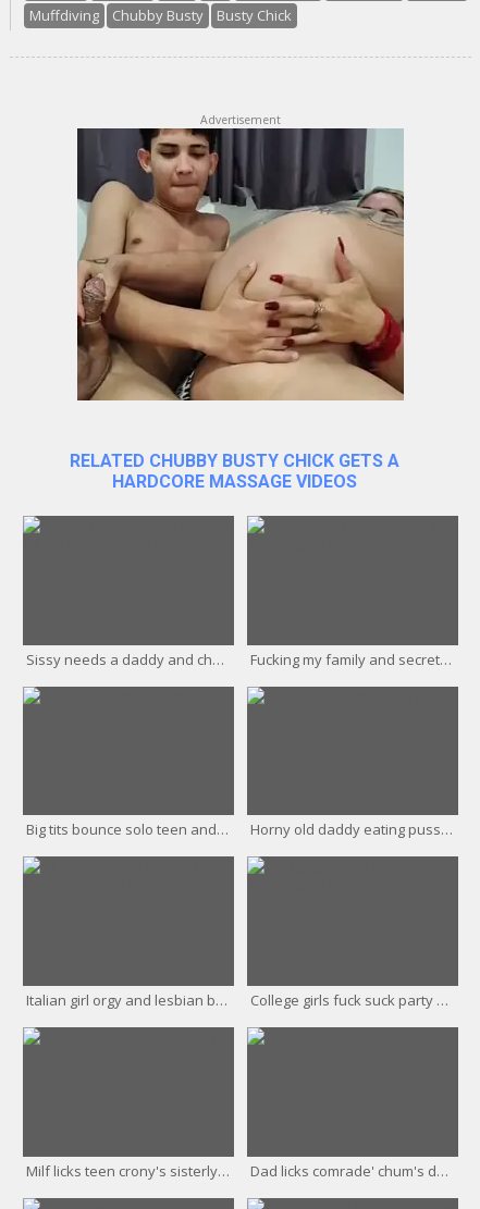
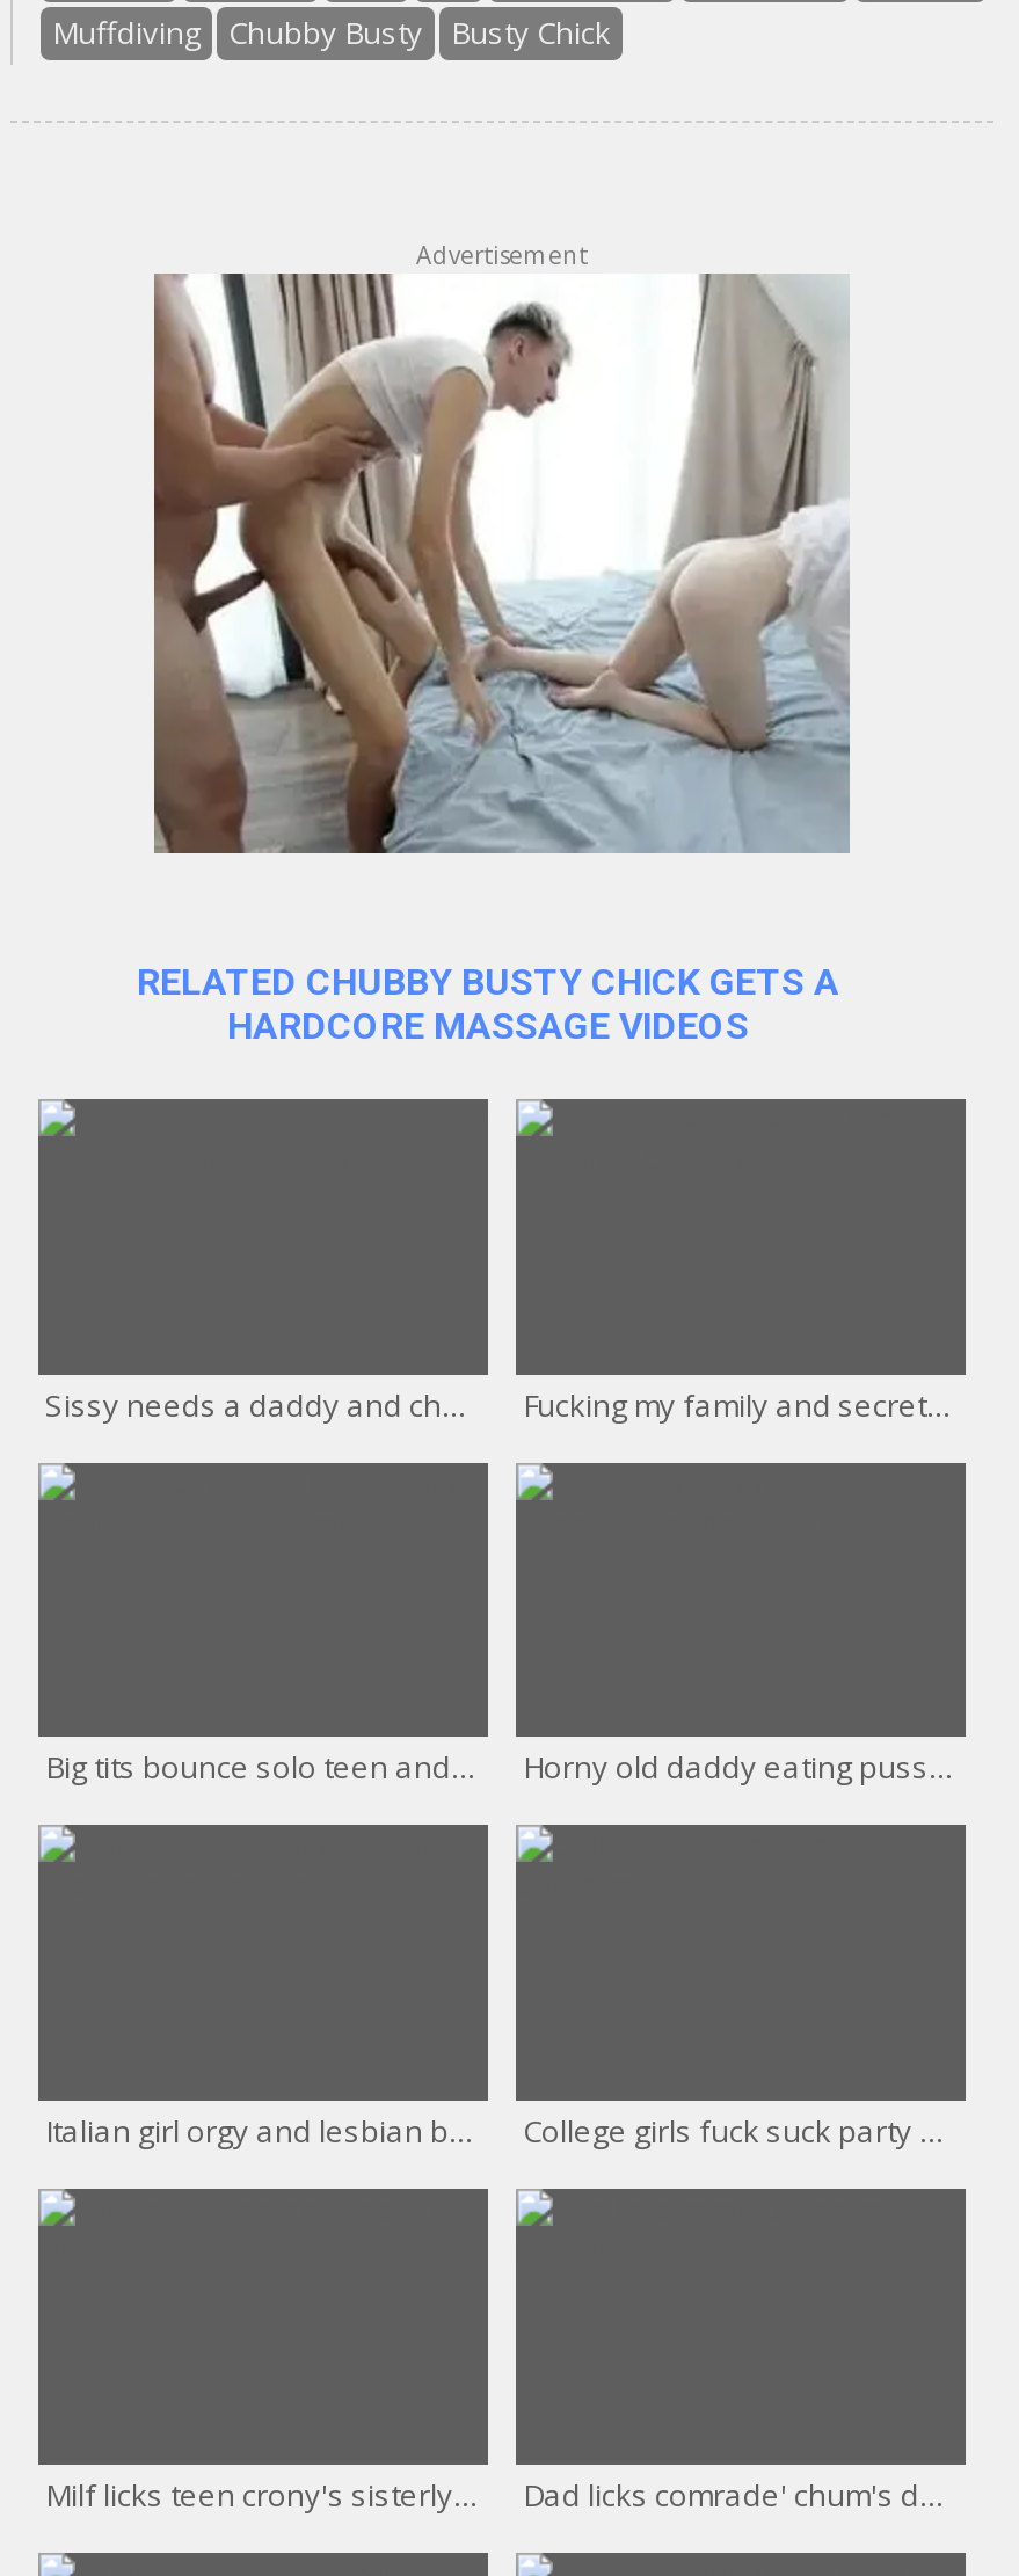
- [image]
+ [image]
